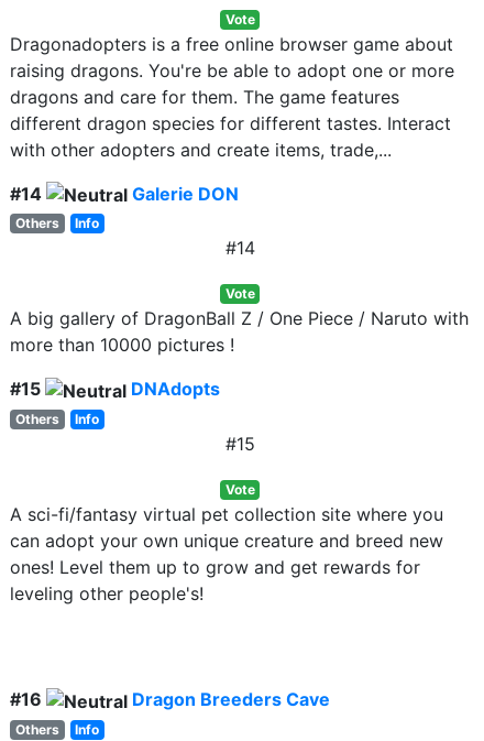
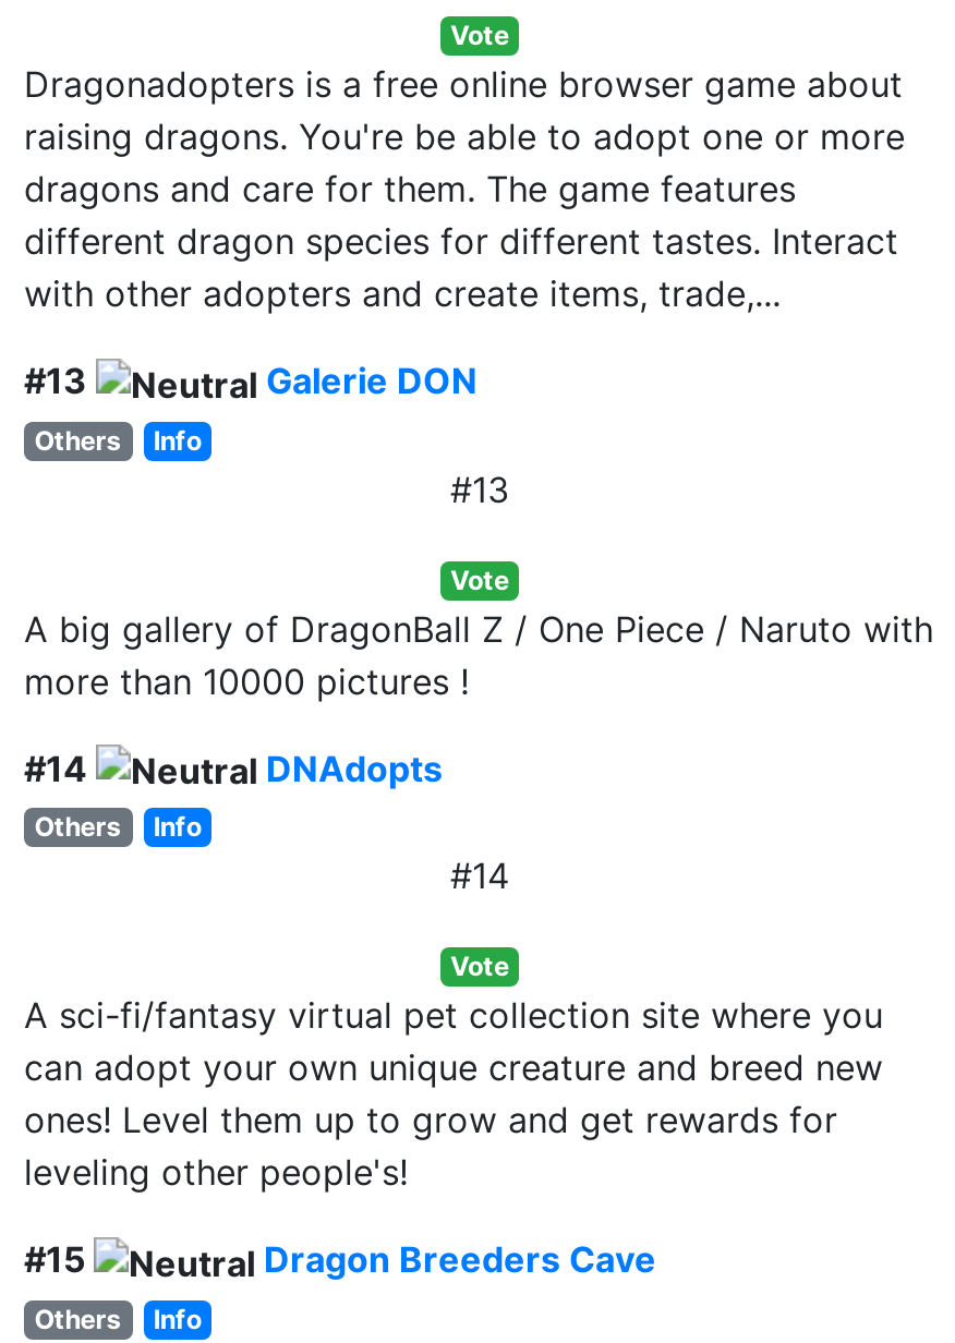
- #14
+ #13

- #14
+ #13

- #15
+ #14

- #15
+ #14

- #16
+ #15
